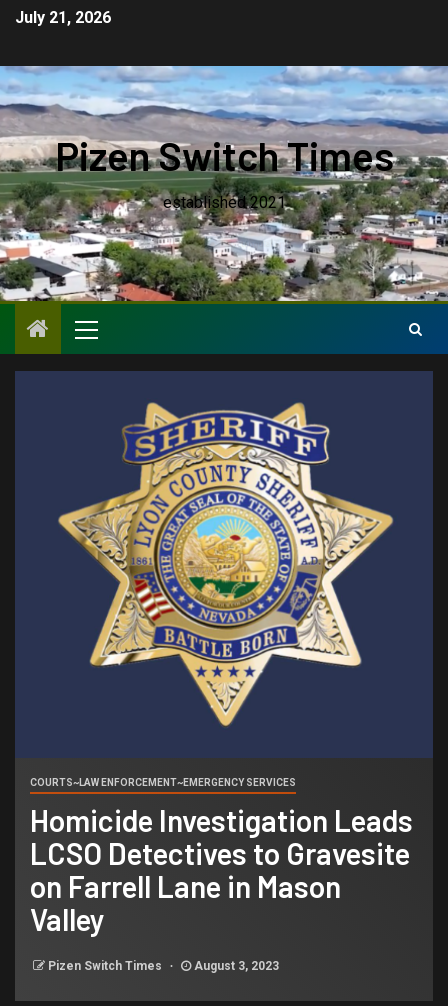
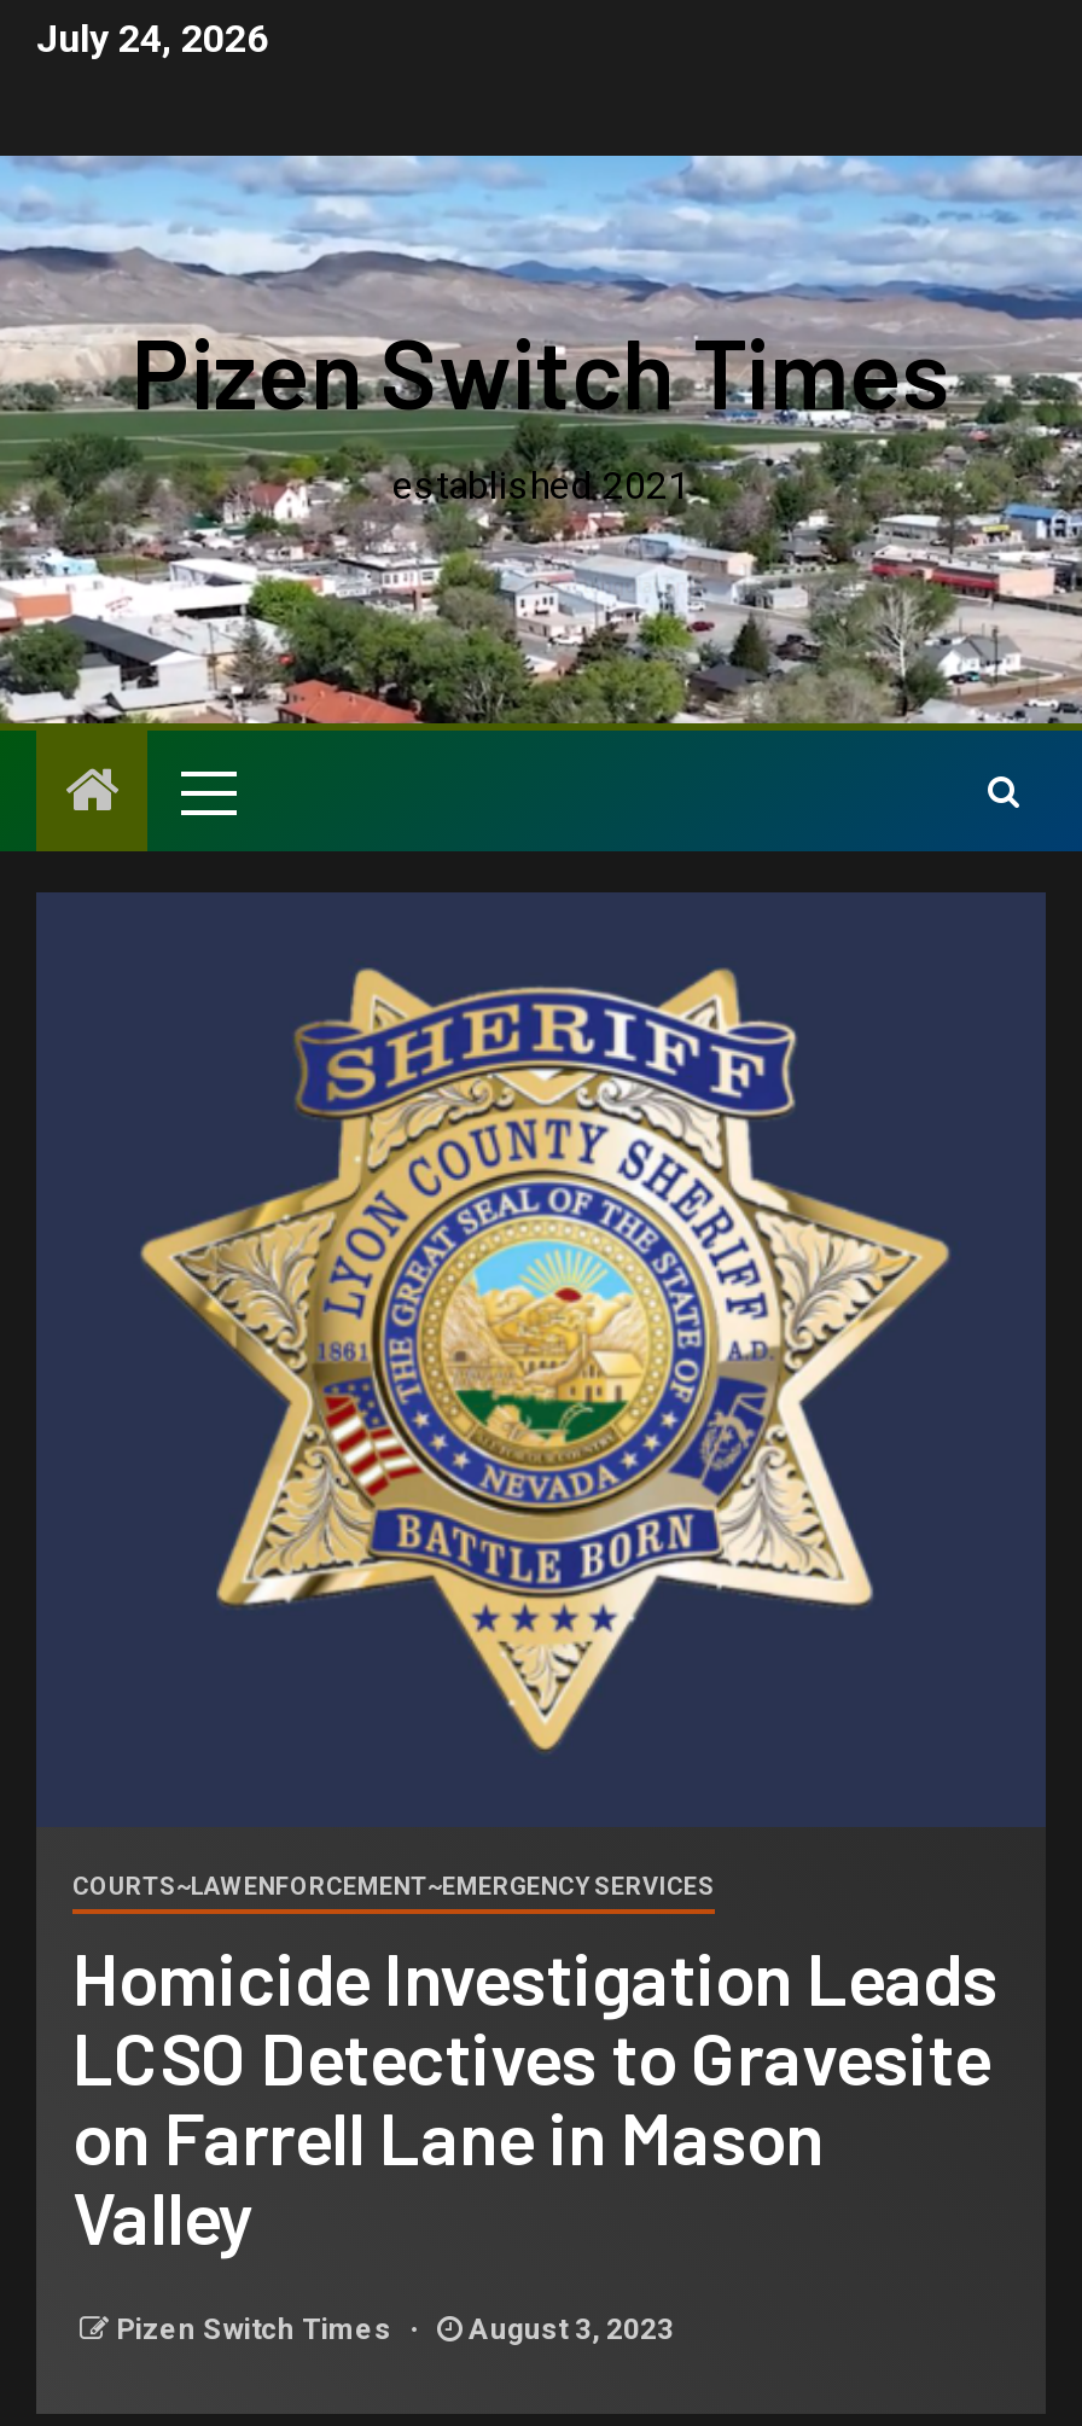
- July 21, 2026
+ July 24, 2026
